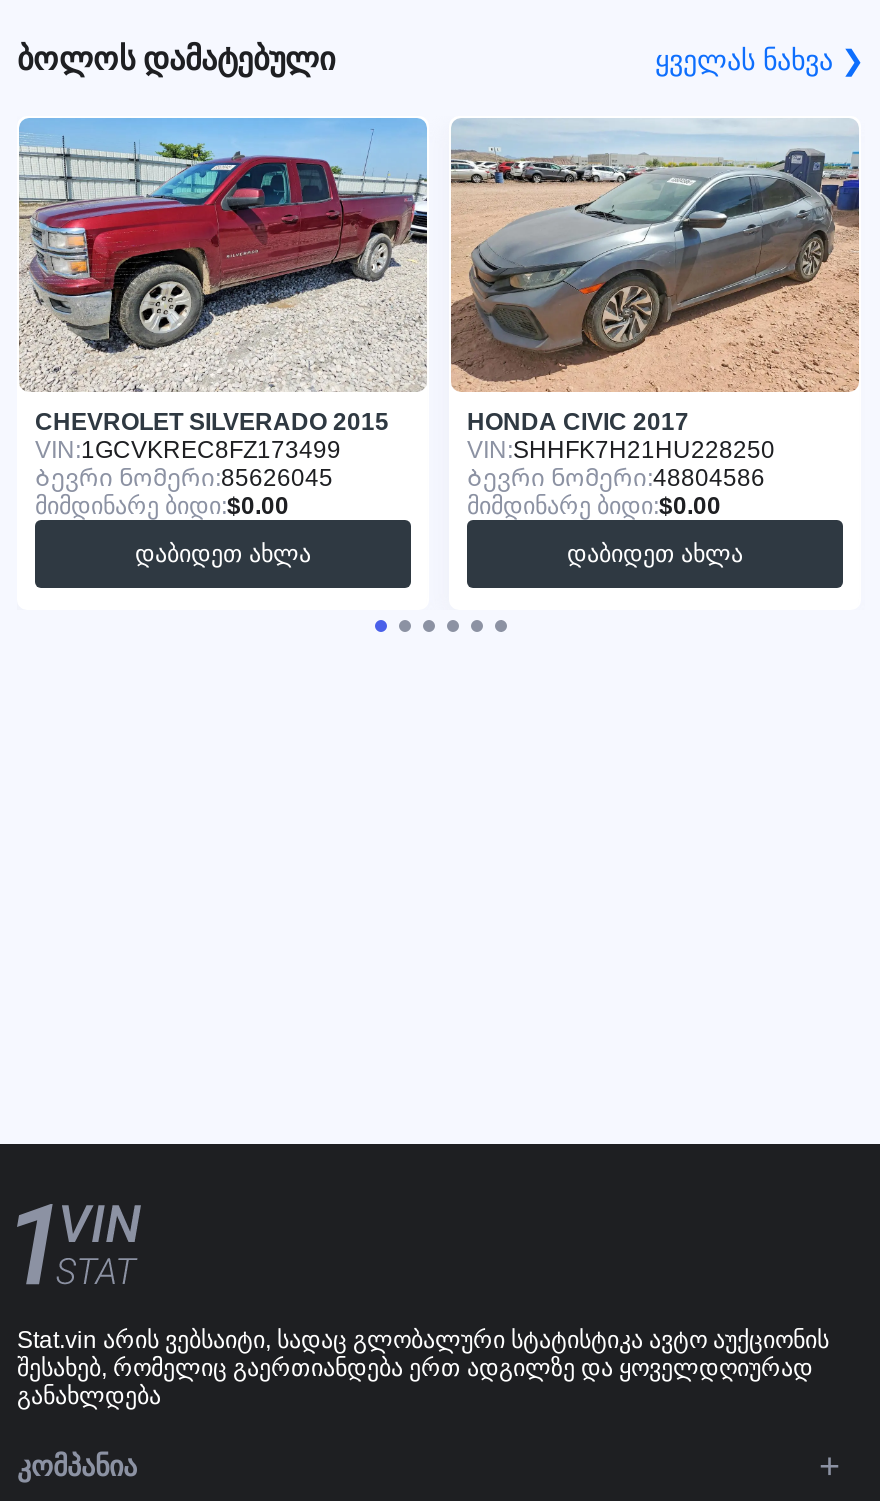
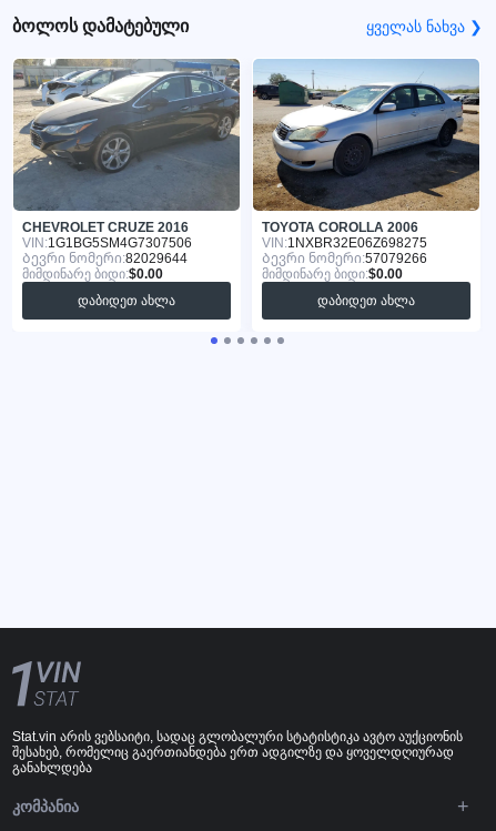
- [image]
- CHEVROLET SILVERADO 2015
+ [image]
+ CHEVROLET CRUZE 2016

- [image]
- HONDA CIVIC 2017
- VIN: SHHFK7H21HU228250
- Ბევრი ნომერი:48804586
+ [image]
+ TOYOTA COROLLA 2006
+ VIN: 1NXBR32E06Z698275
+ Ბევრი ნომერი:57079266

- VIN: 1GCVKREC8FZ173499
+ VIN: 1G1BG5SM4G7307506

- Ბევრი ნომერი:85626045
+ Ბევრი ნომერი:82029644
